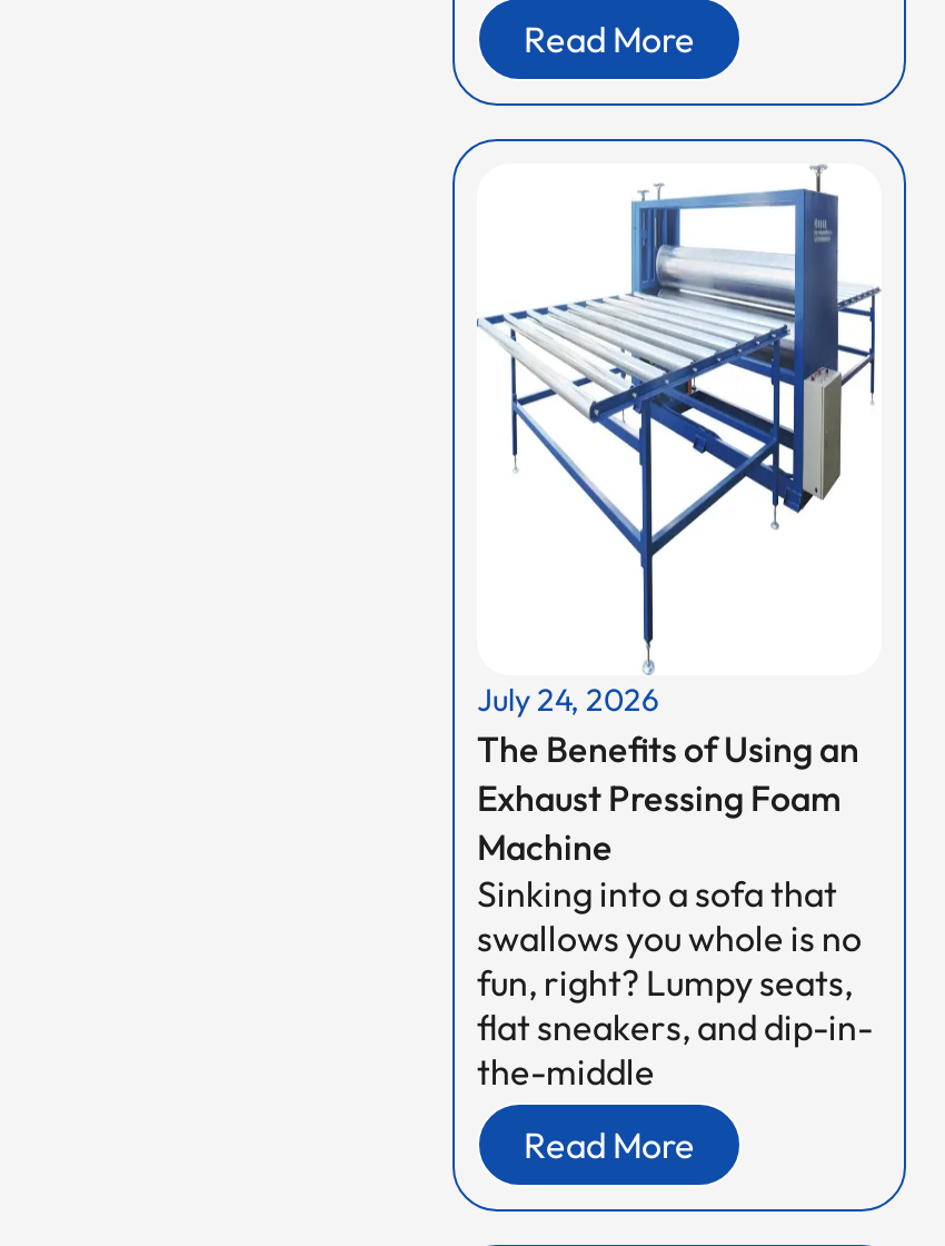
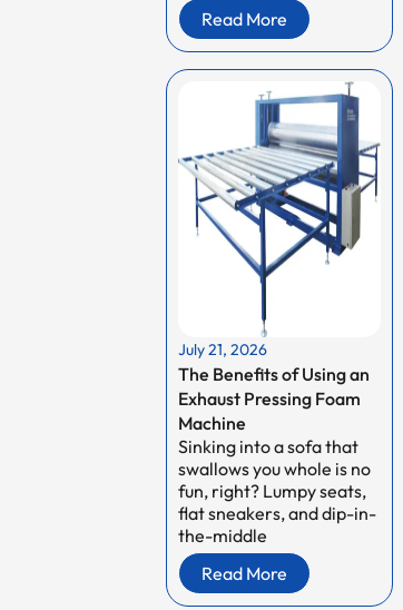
- July 24, 2026
+ July 21, 2026
